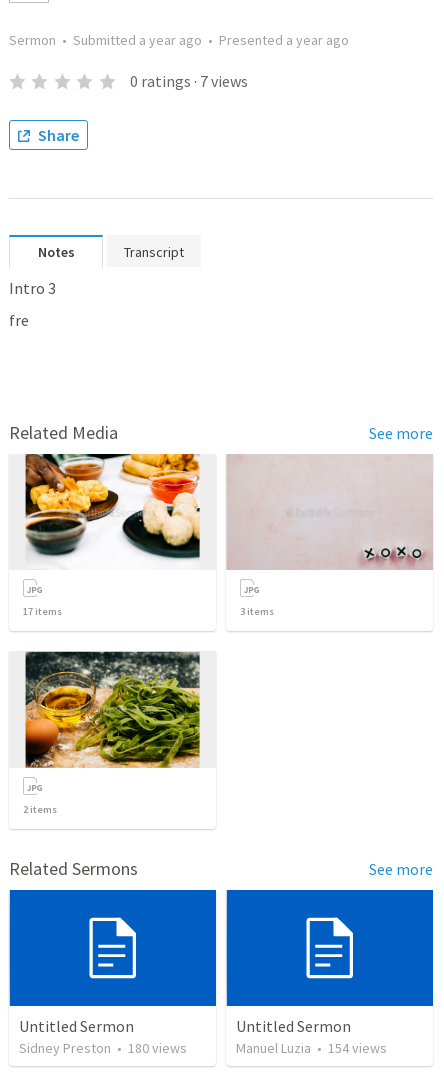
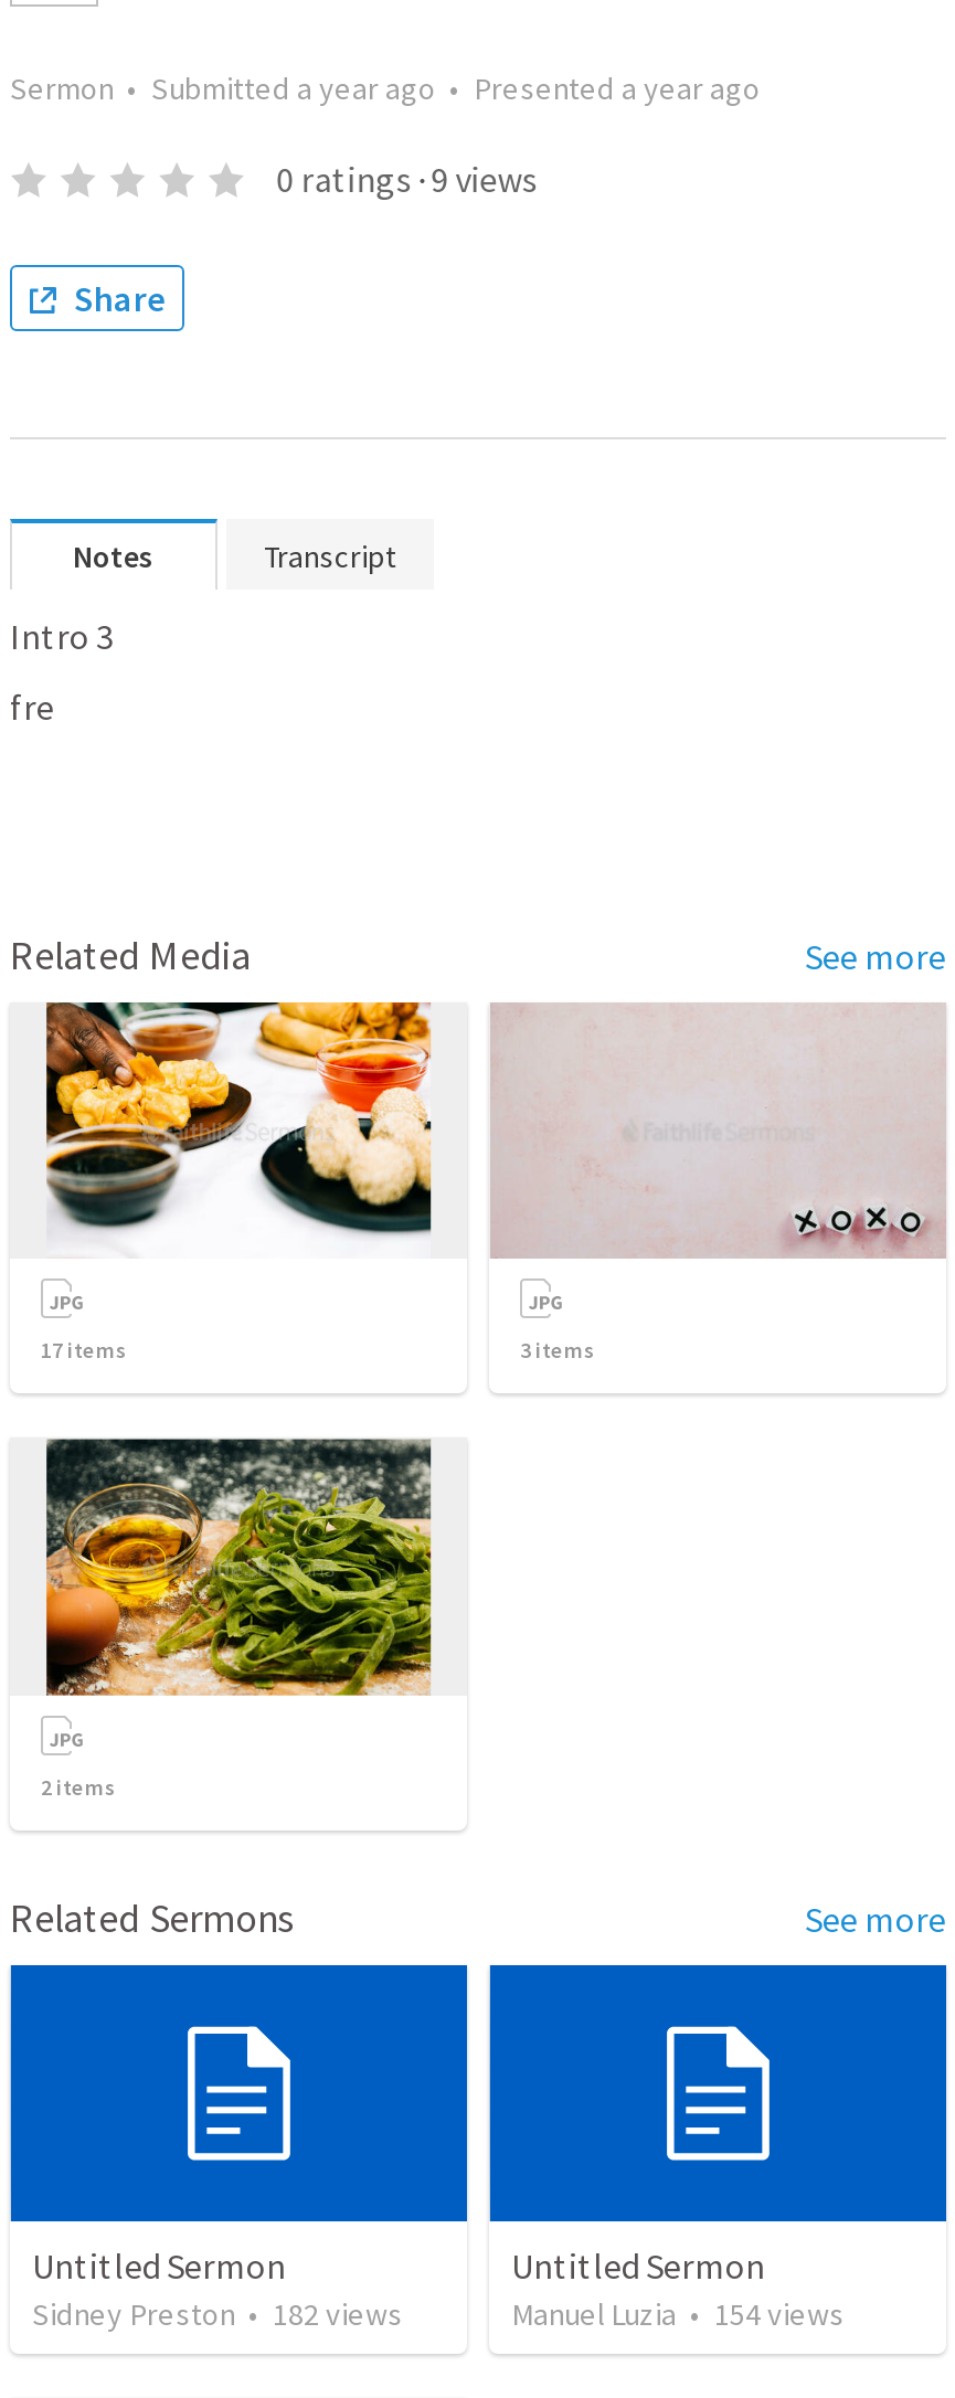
- 0 ratings · 7 views
+ 0 ratings · 9 views

- Sidney Preston • 180 views
+ Sidney Preston • 182 views
